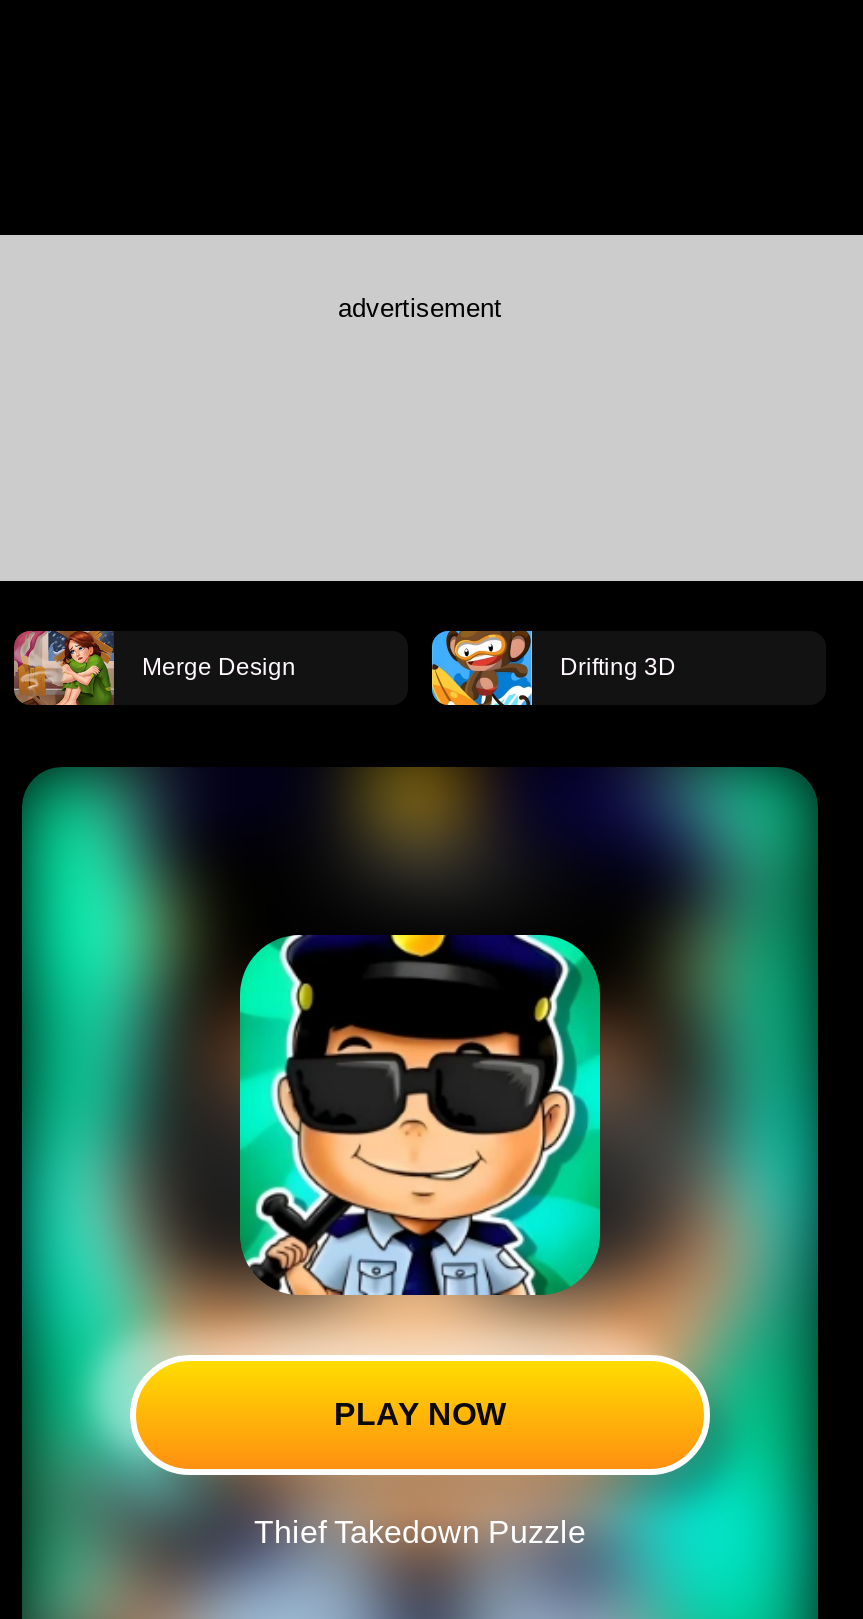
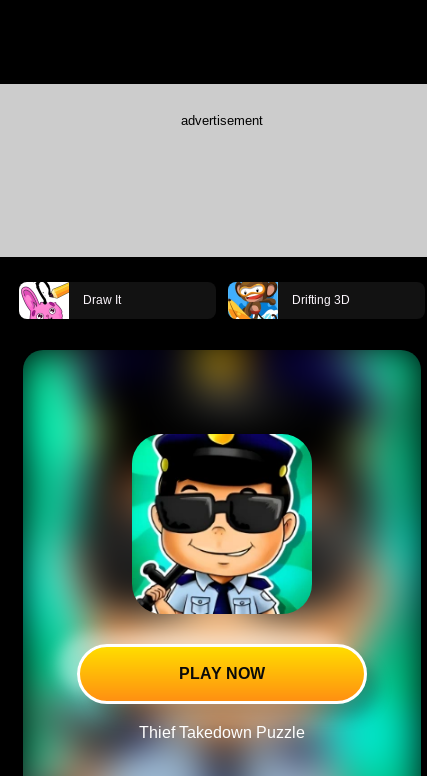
- [image]
- Merge Design
+ [image]
+ Draw It
